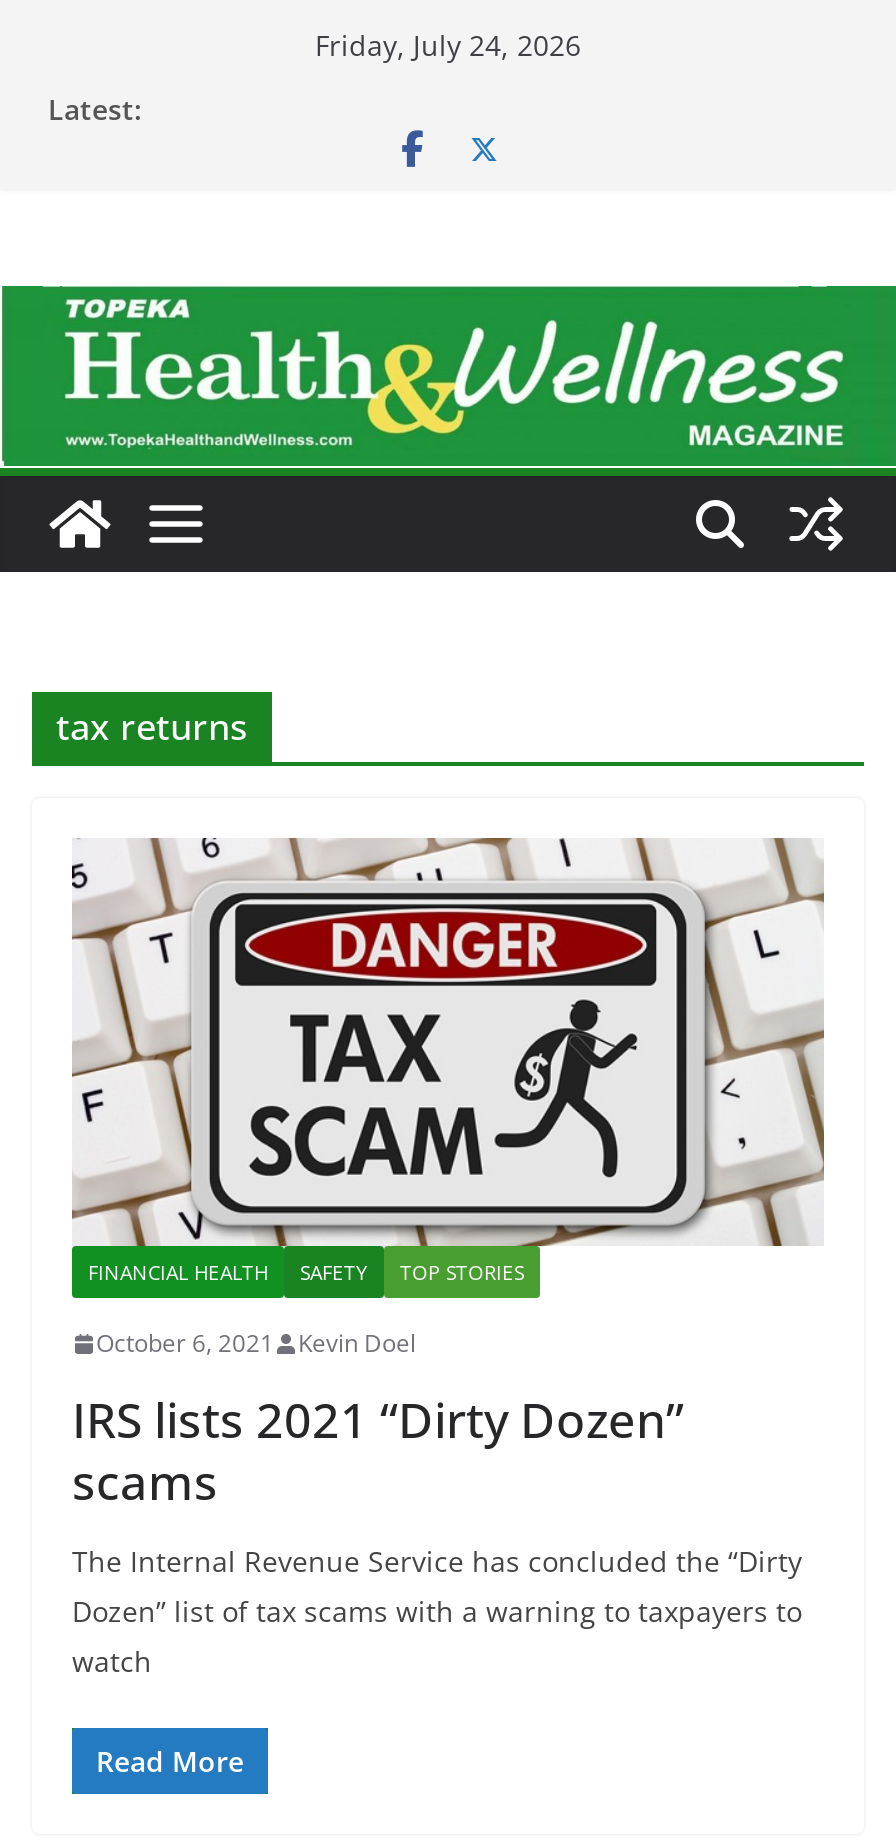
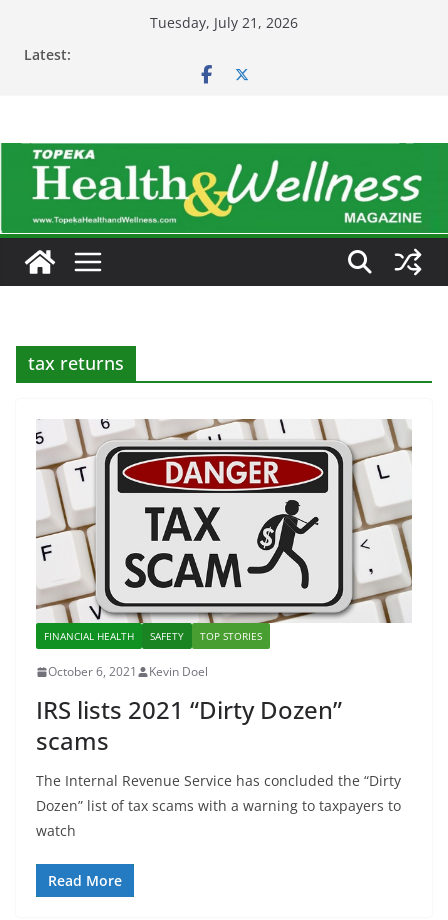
- Friday, July 24, 2026
+ Tuesday, July 21, 2026
